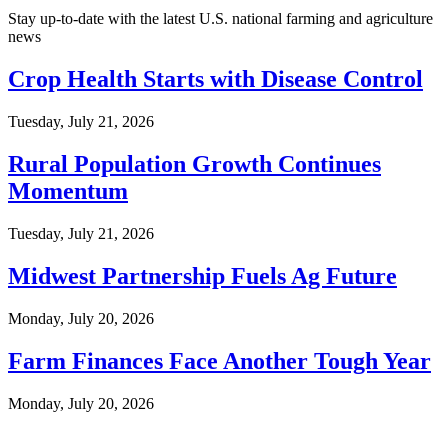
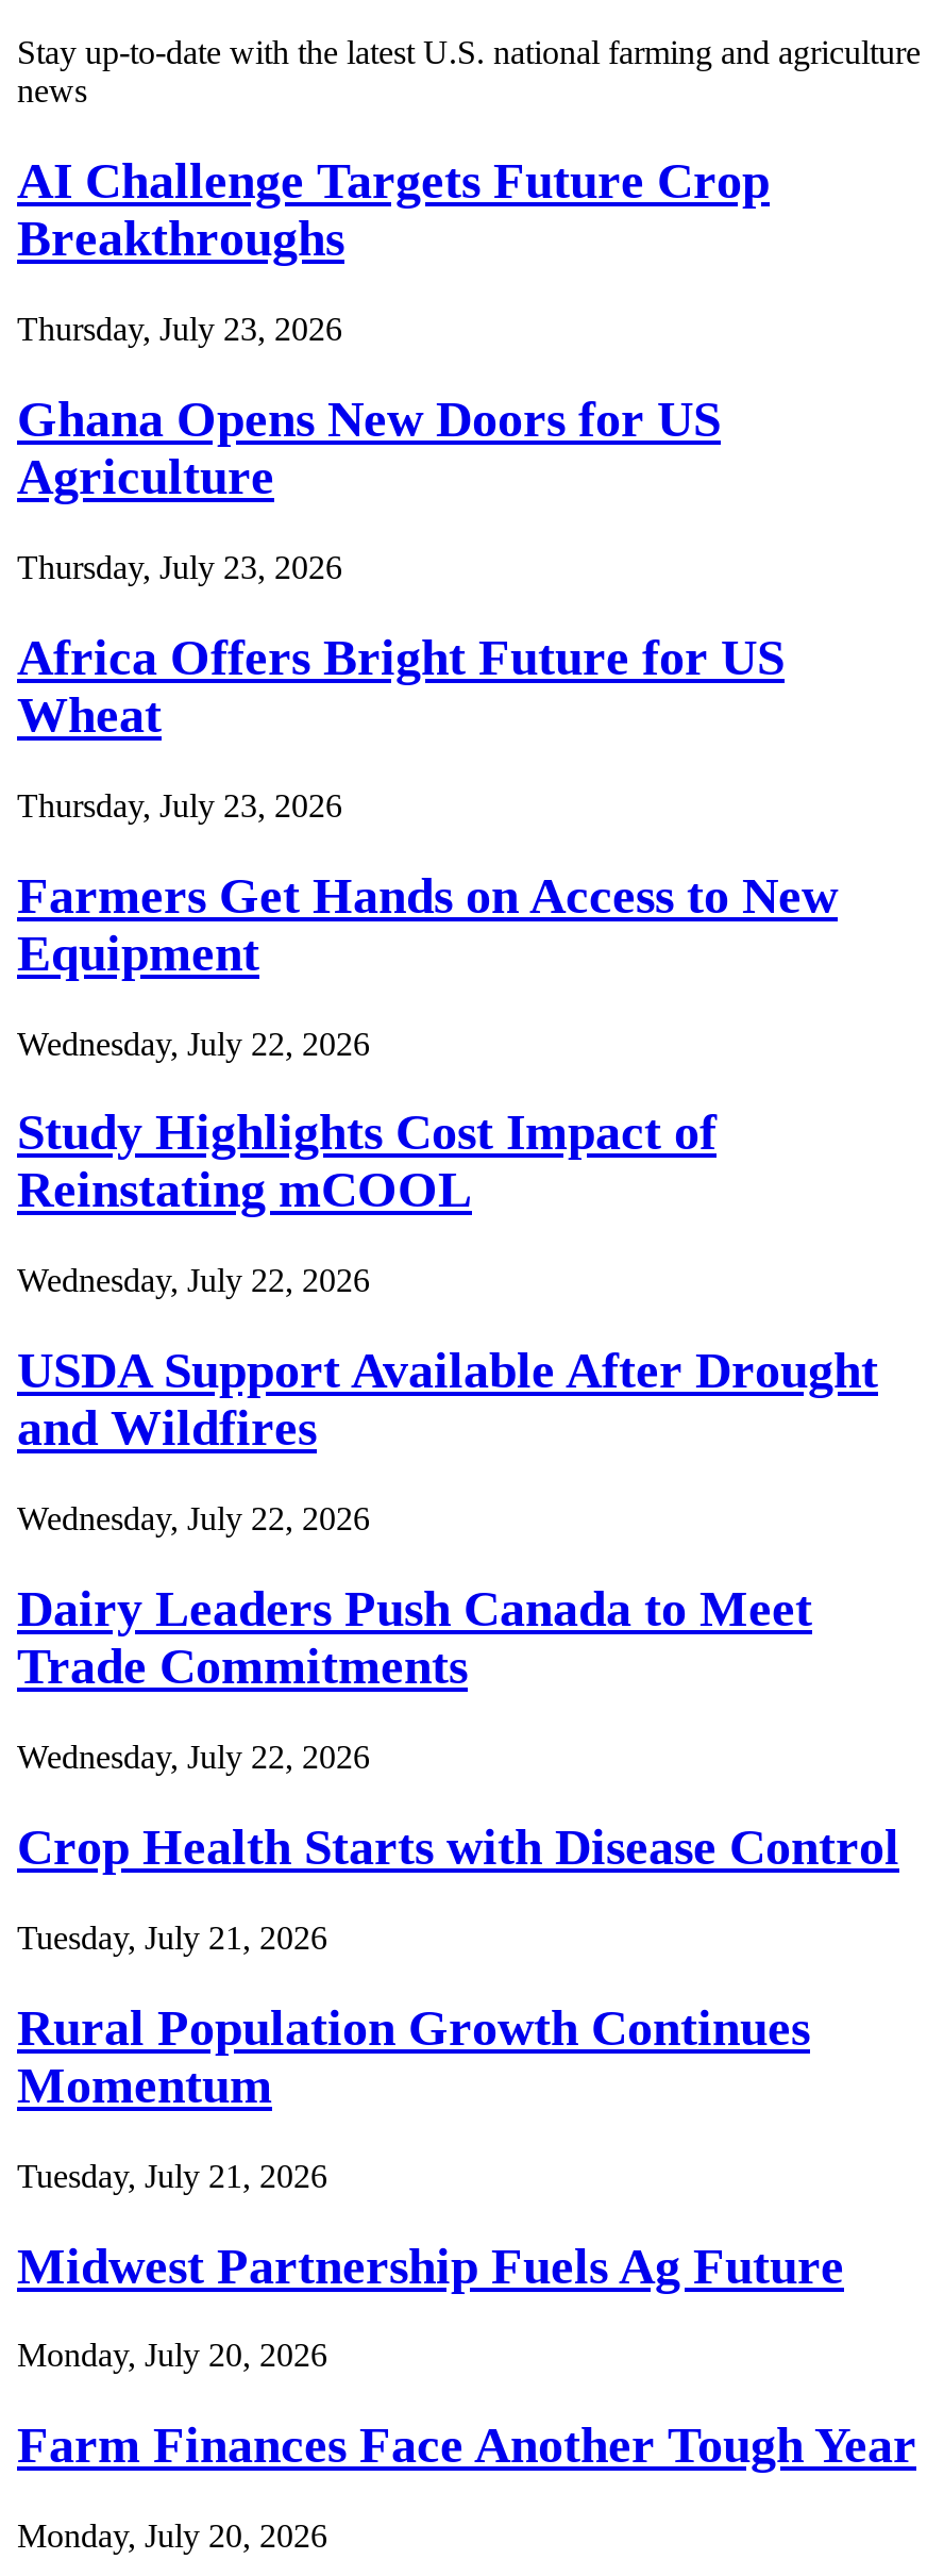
+ AI Challenge Targets Future Crop
+ Breakthroughs
+ Thursday, July 23, 2026
+ Ghana Opens New Doors for US
+ Agriculture
+ Thursday, July 23, 2026
+ Africa Offers Bright Future for US
+ Wheat
+ Thursday, July 23, 2026
+ Farmers Get Hands on Access to New
+ Equipment
+ Wednesday, July 22, 2026
+ Study Highlights Cost Impact of
+ Reinstating mCOOL
+ Wednesday, July 22, 2026
+ USDA Support Available After Drought
+ and Wildfires
+ Wednesday, July 22, 2026
+ Dairy Leaders Push Canada to Meet
+ Trade Commitments
+ Wednesday, July 22, 2026
